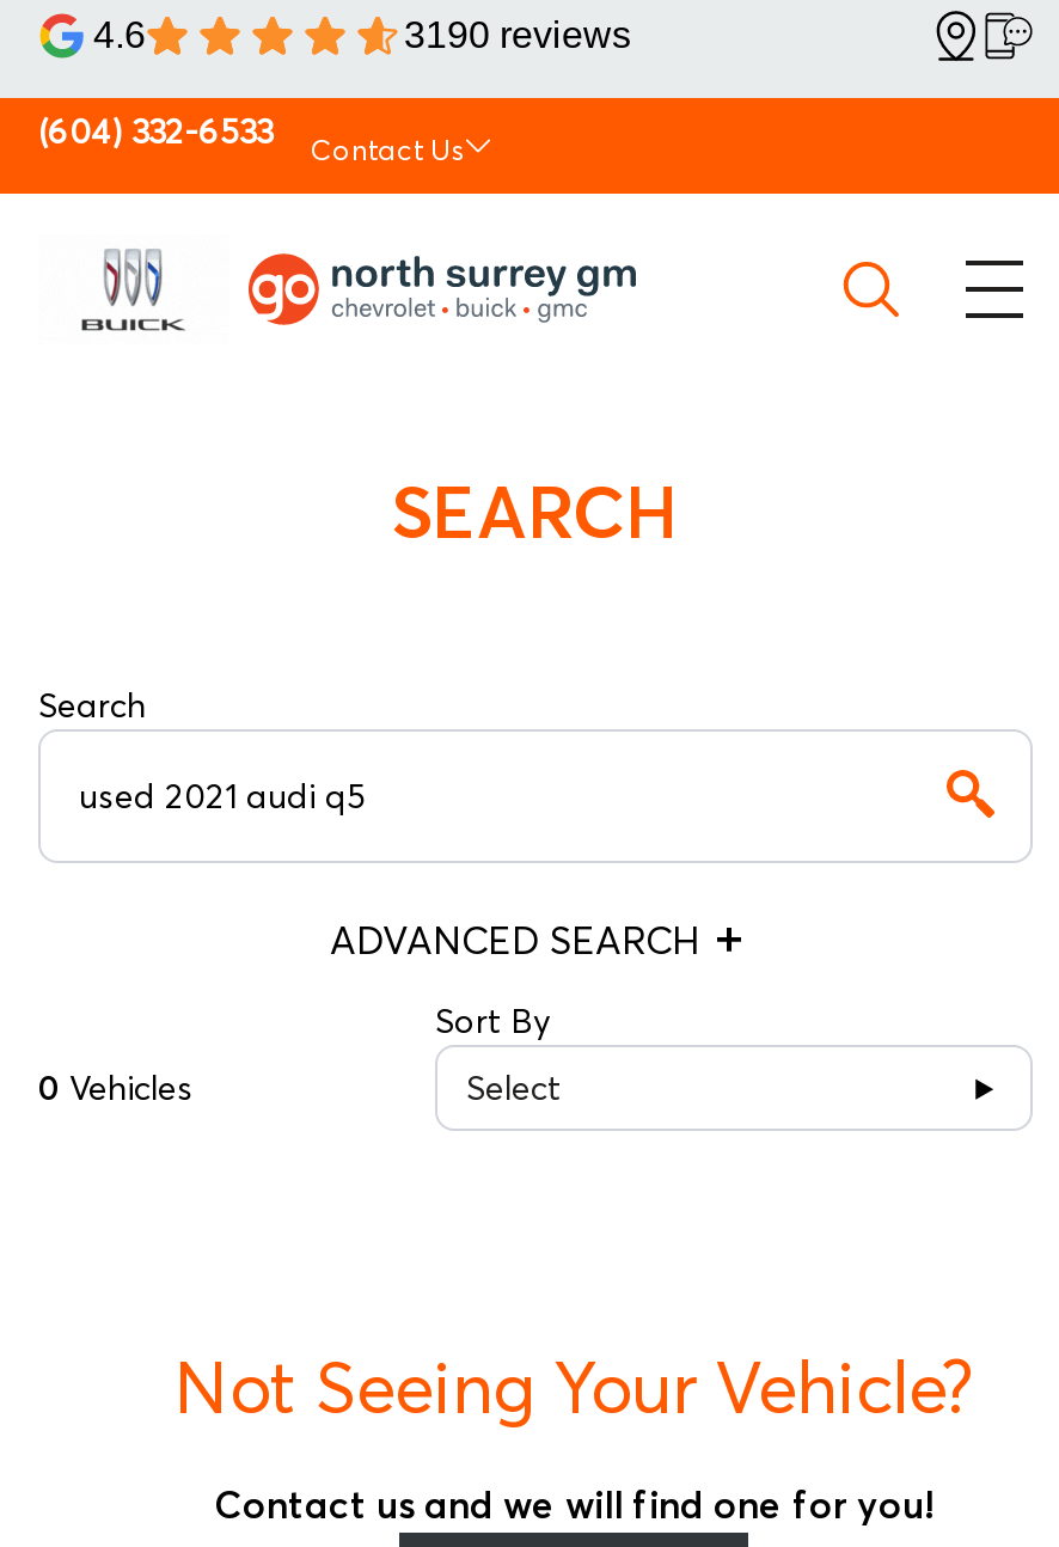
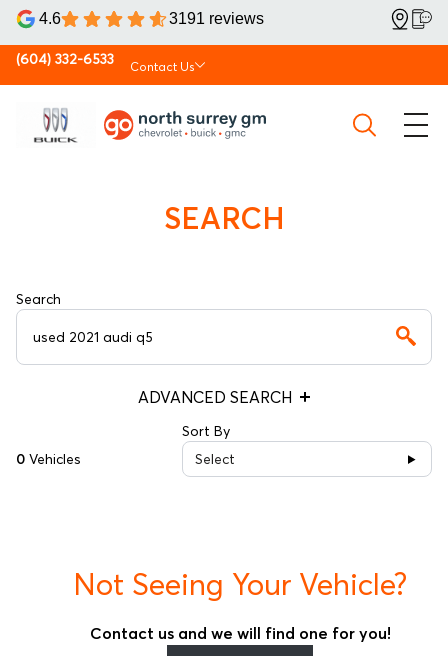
- 3190 reviews
+ 3191 reviews
